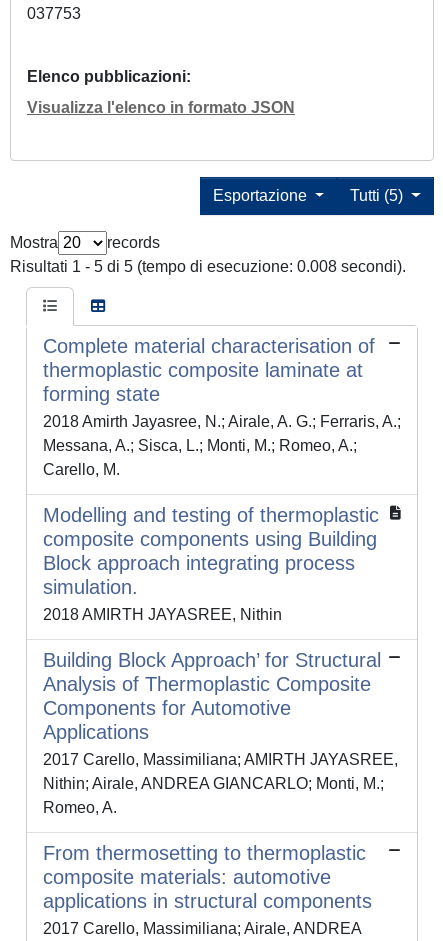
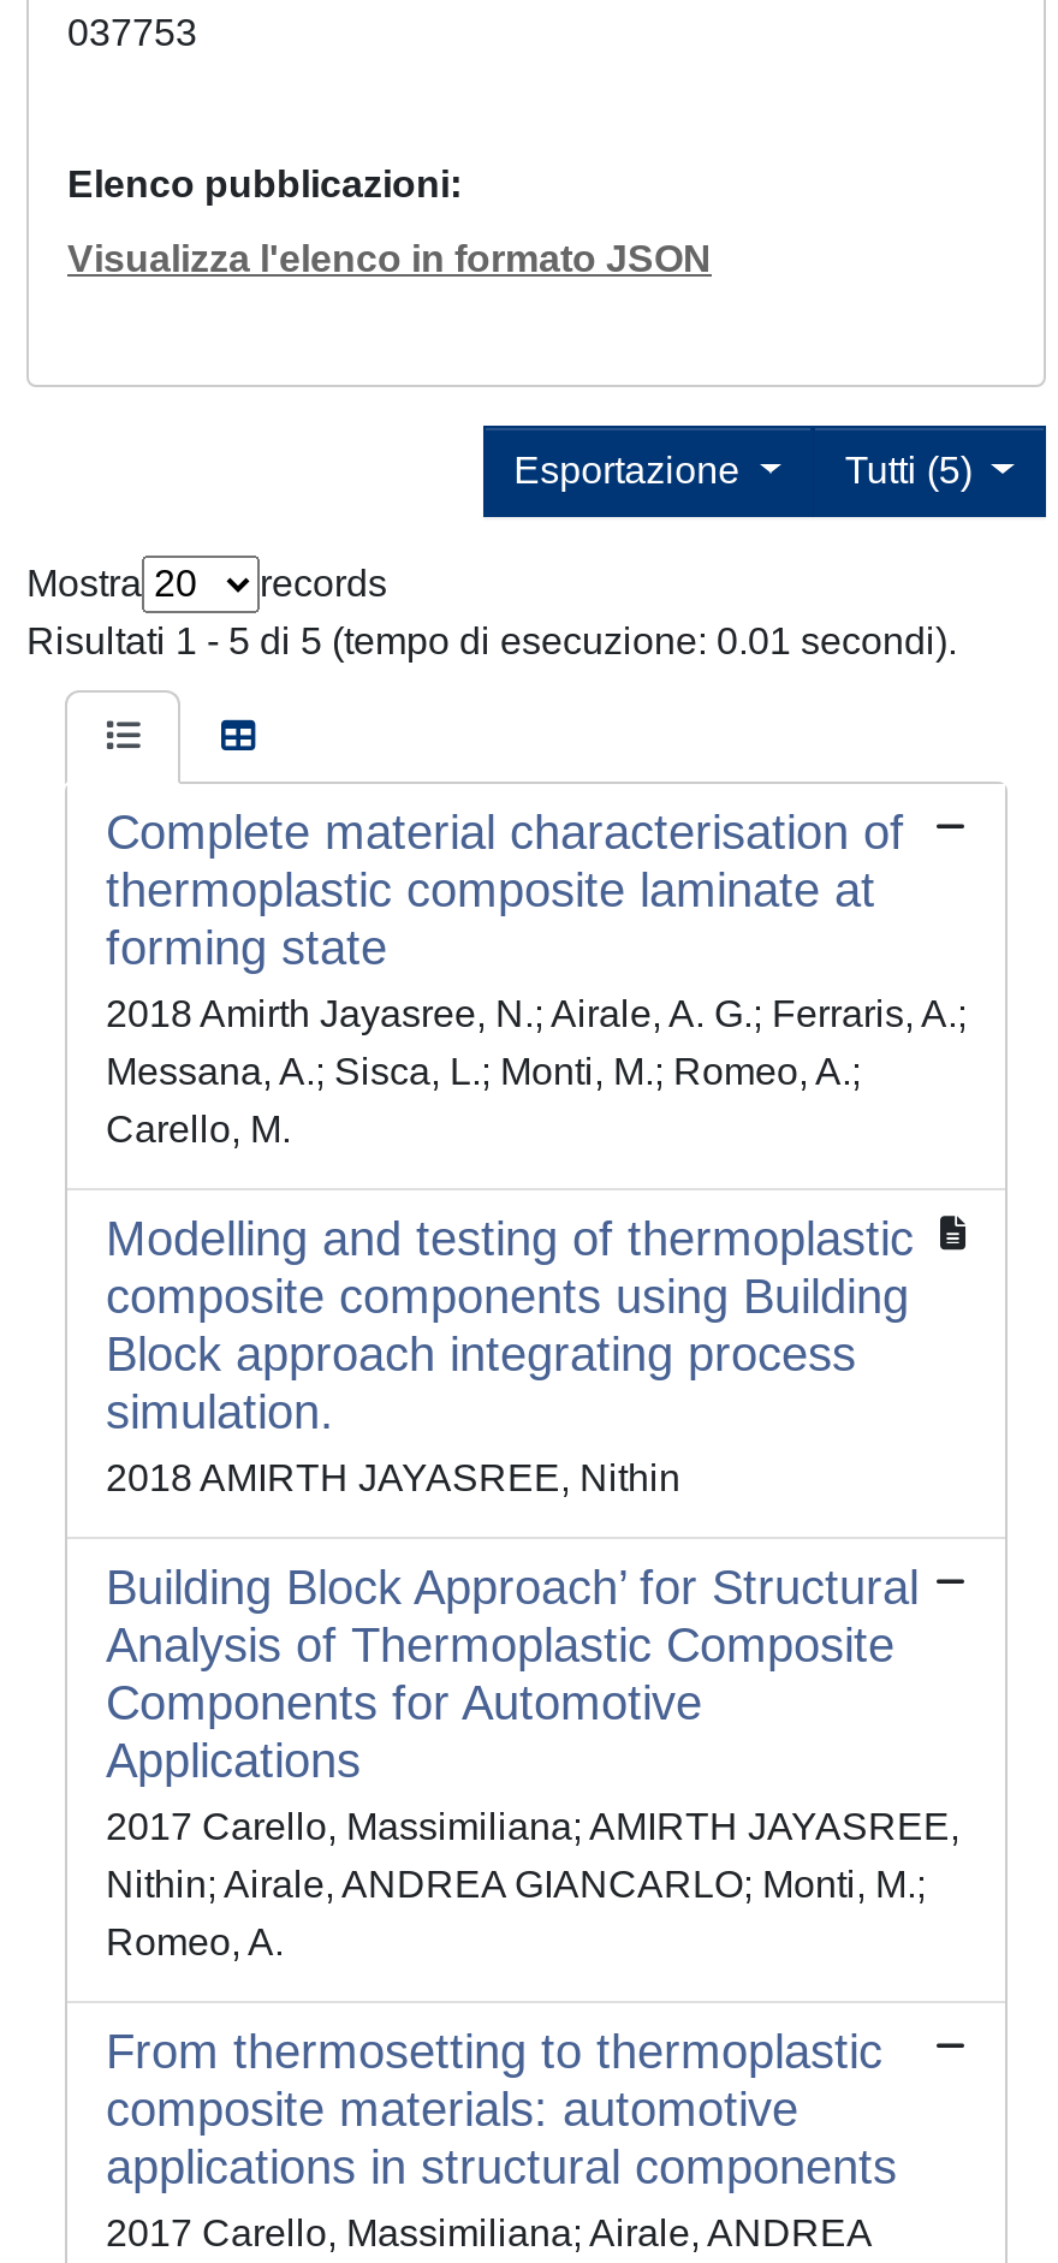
- Risultati 1 - 5 di 5 (tempo di esecuzione: 0.008 secondi).
+ Risultati 1 - 5 di 5 (tempo di esecuzione: 0.01 secondi).
